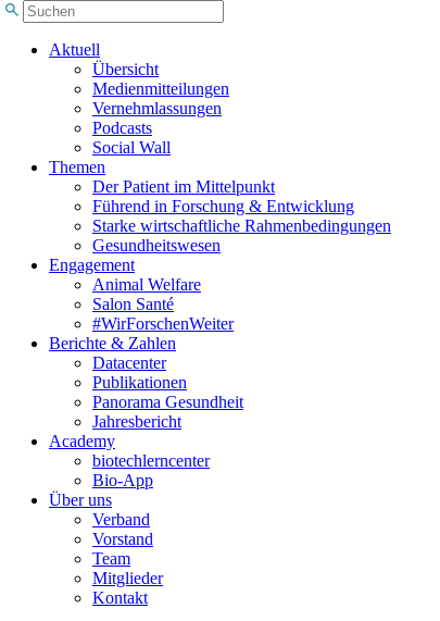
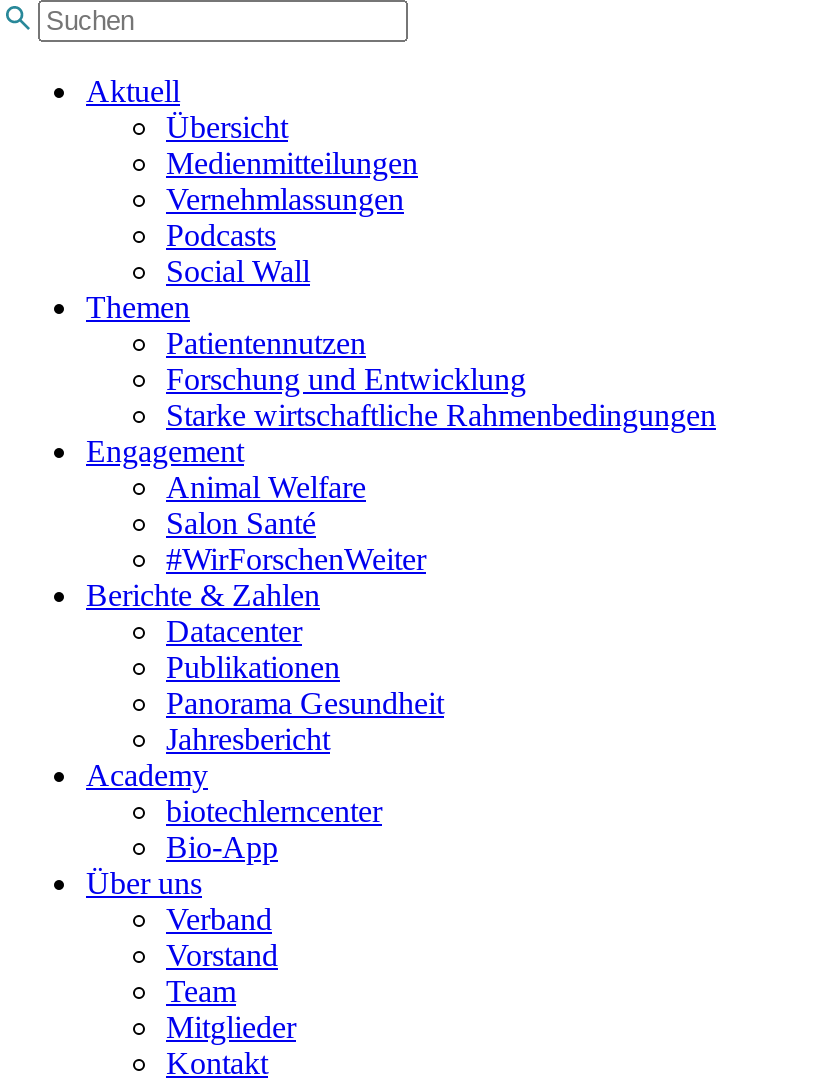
- Der Patient im Mittelpunkt
- Führend in Forschung & Entwicklung
+ Patientennutzen
+ Forschung und Entwicklung

- Gesundheitswesen
